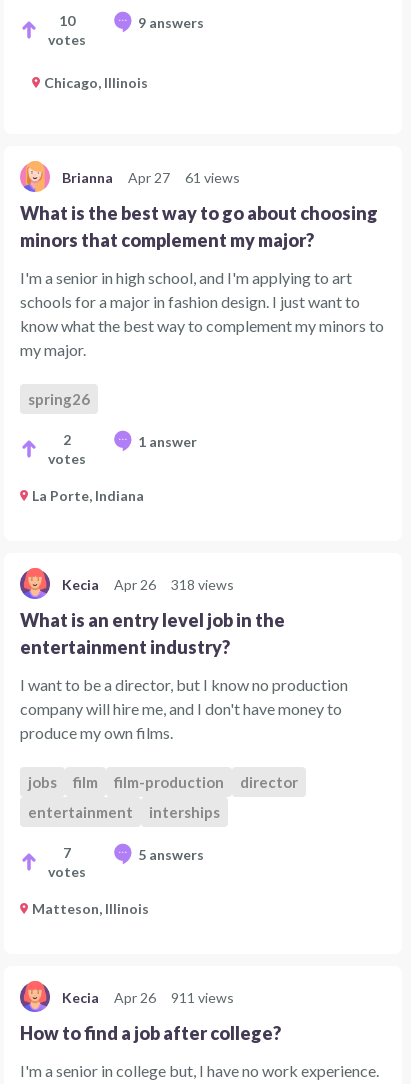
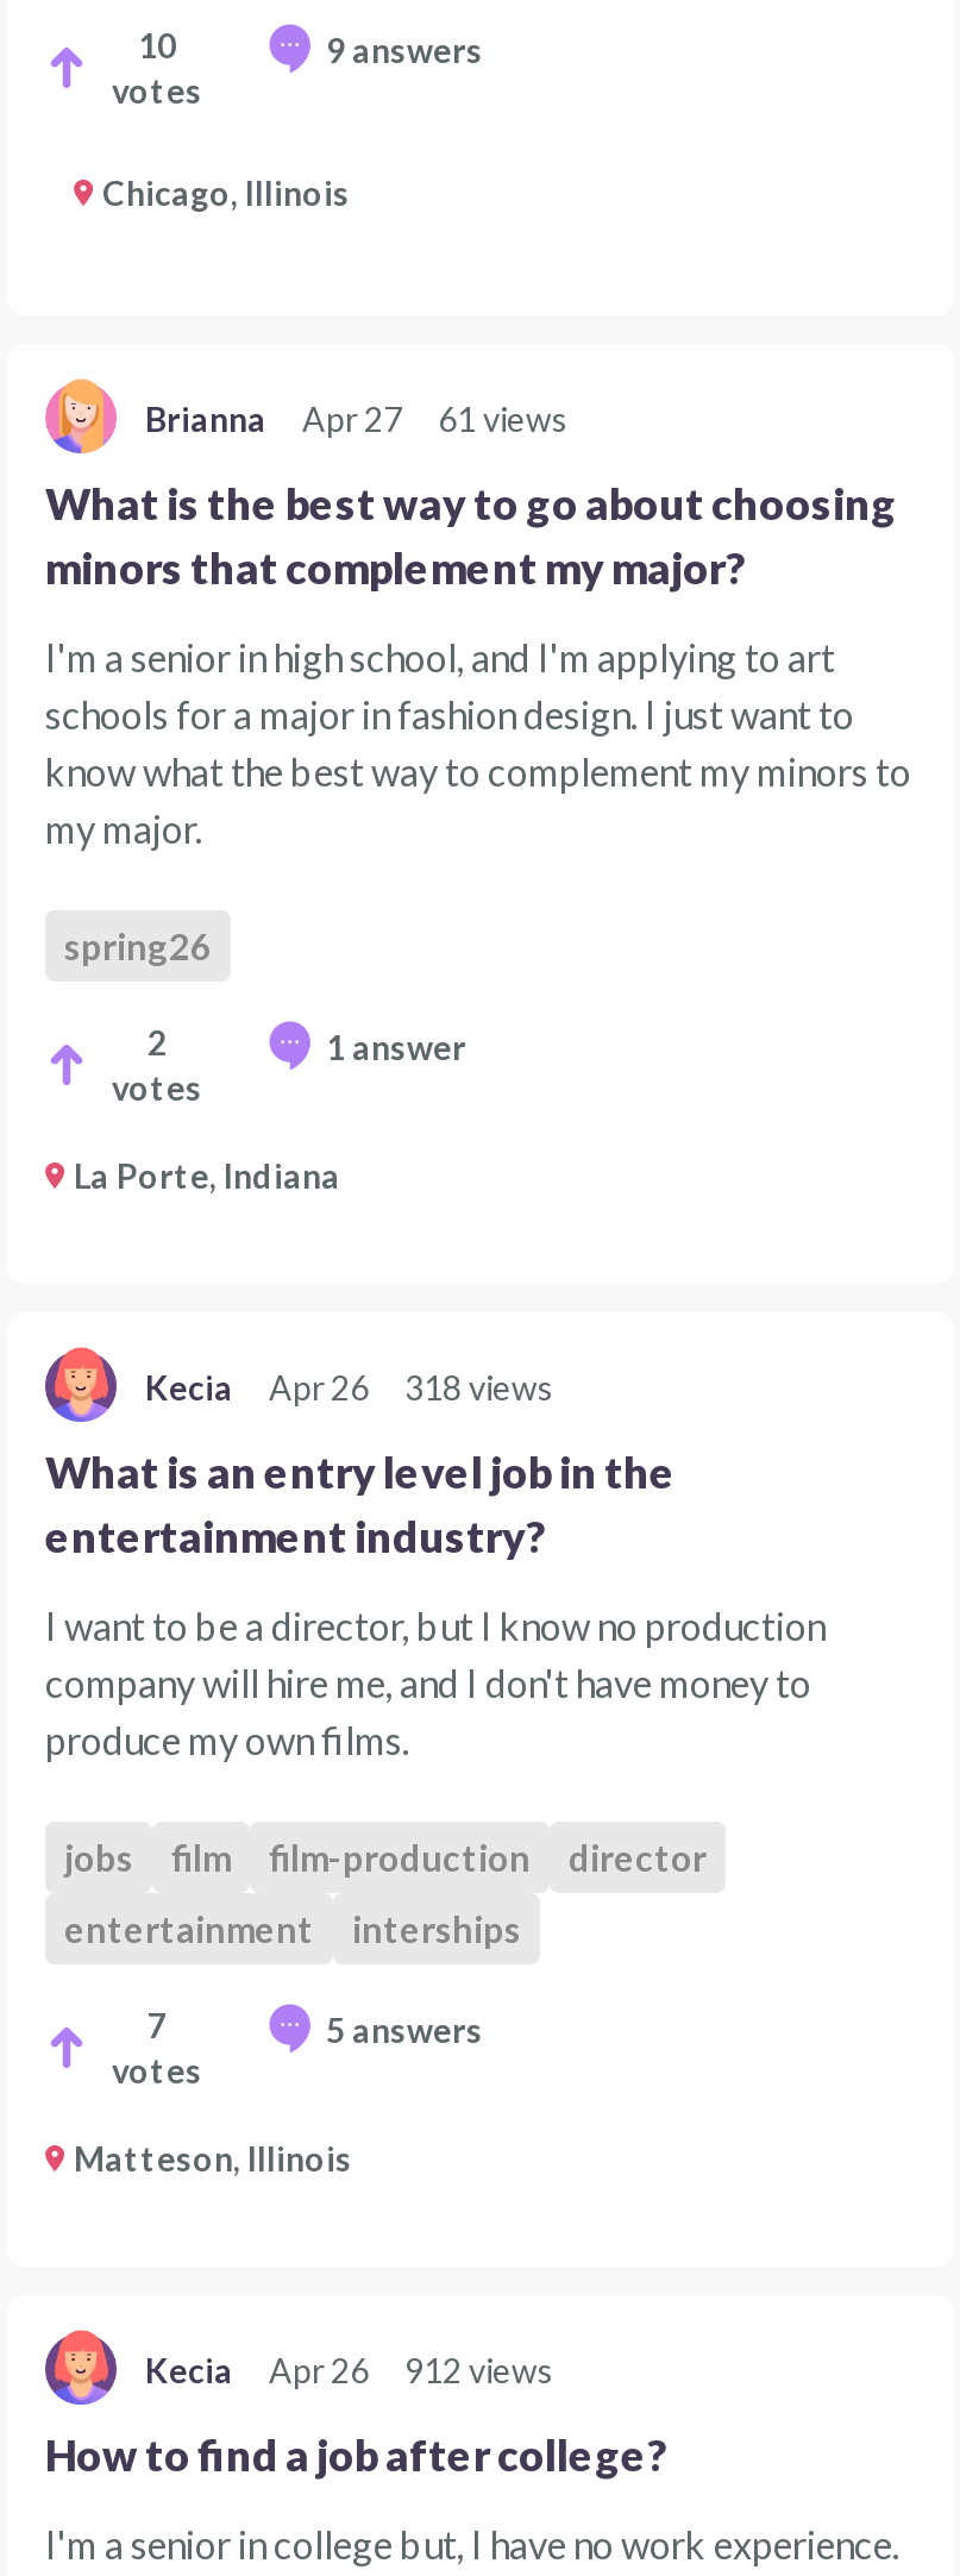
- Kecia Apr 26 911 views
+ Kecia Apr 26 912 views
